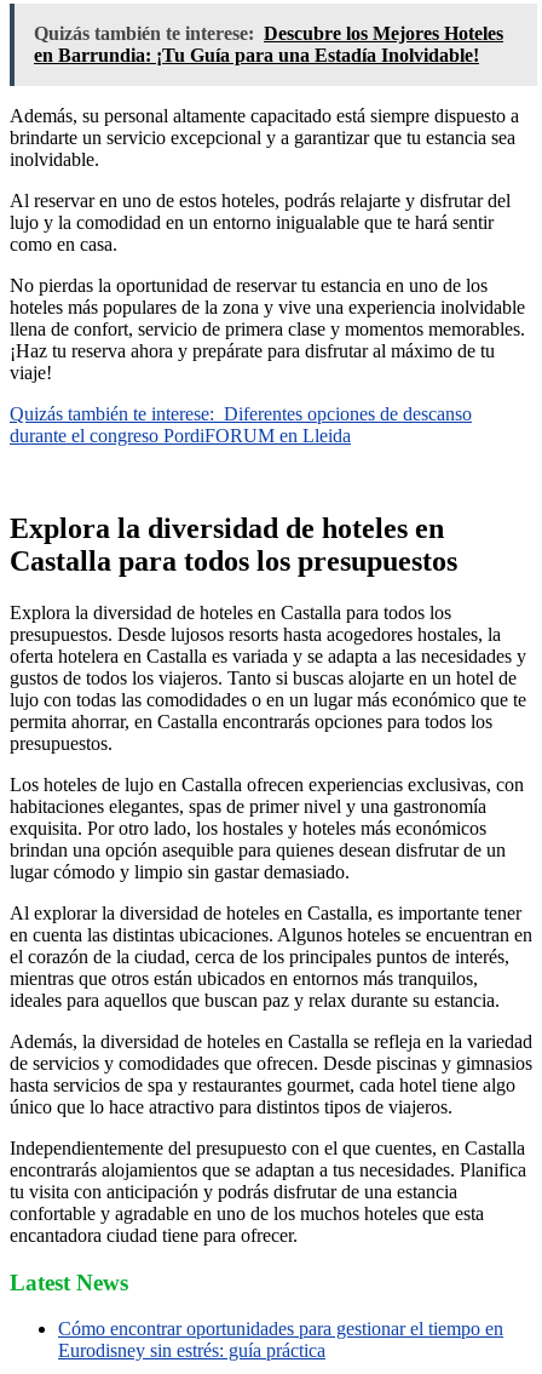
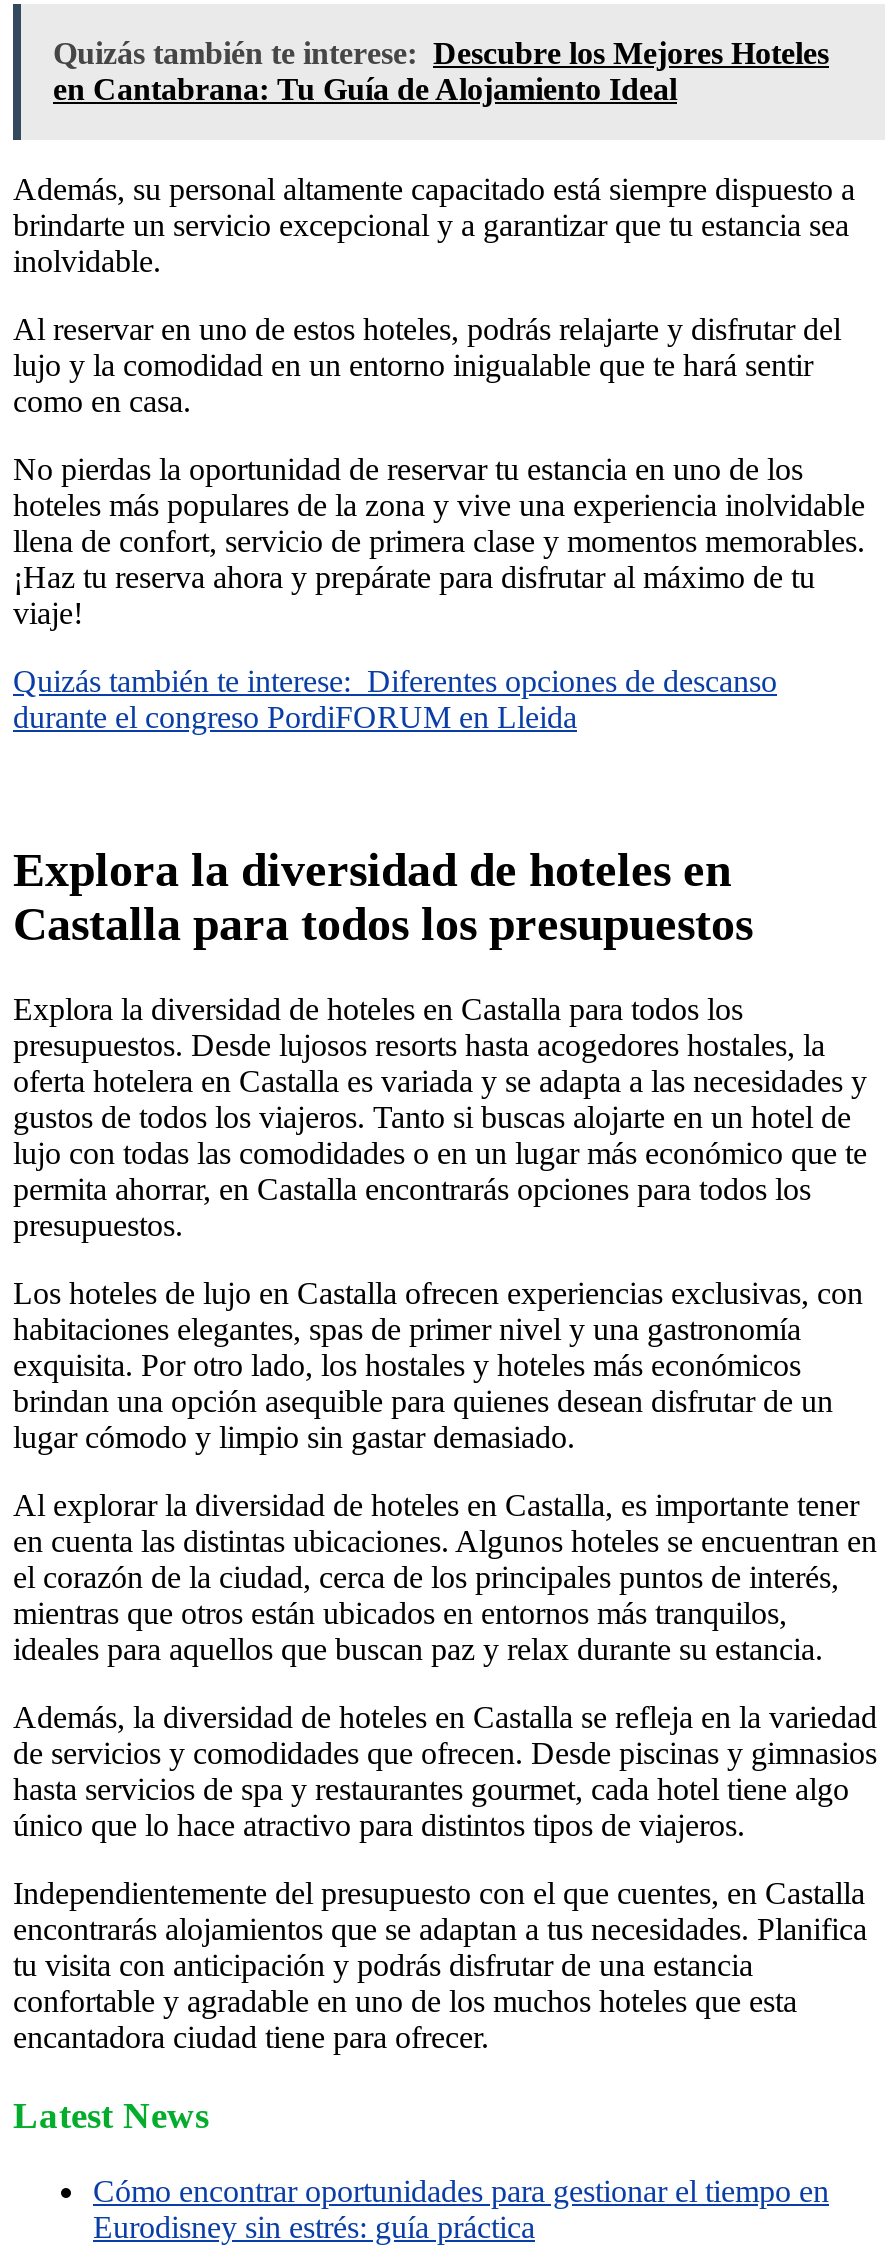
- en Barrundia: ¡Tu Guía para una Estadía Inolvidable!
+ en Cantabrana: Tu Guía de Alojamiento Ideal
